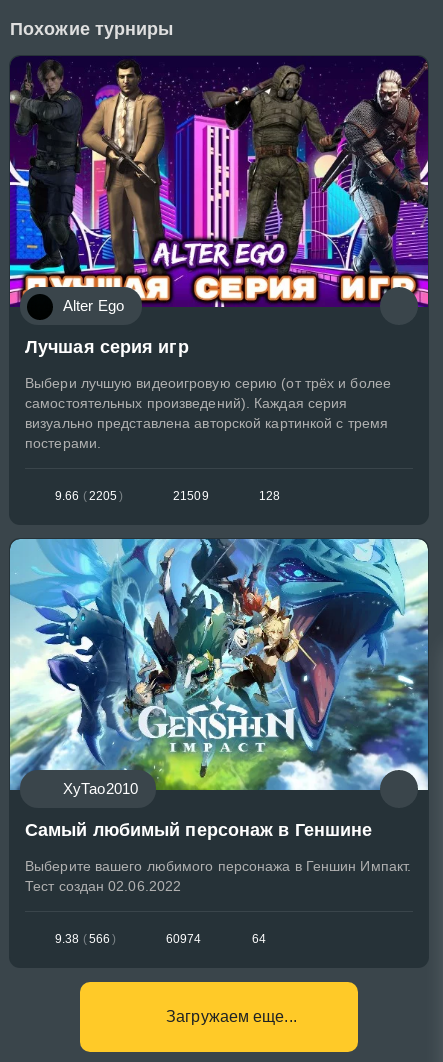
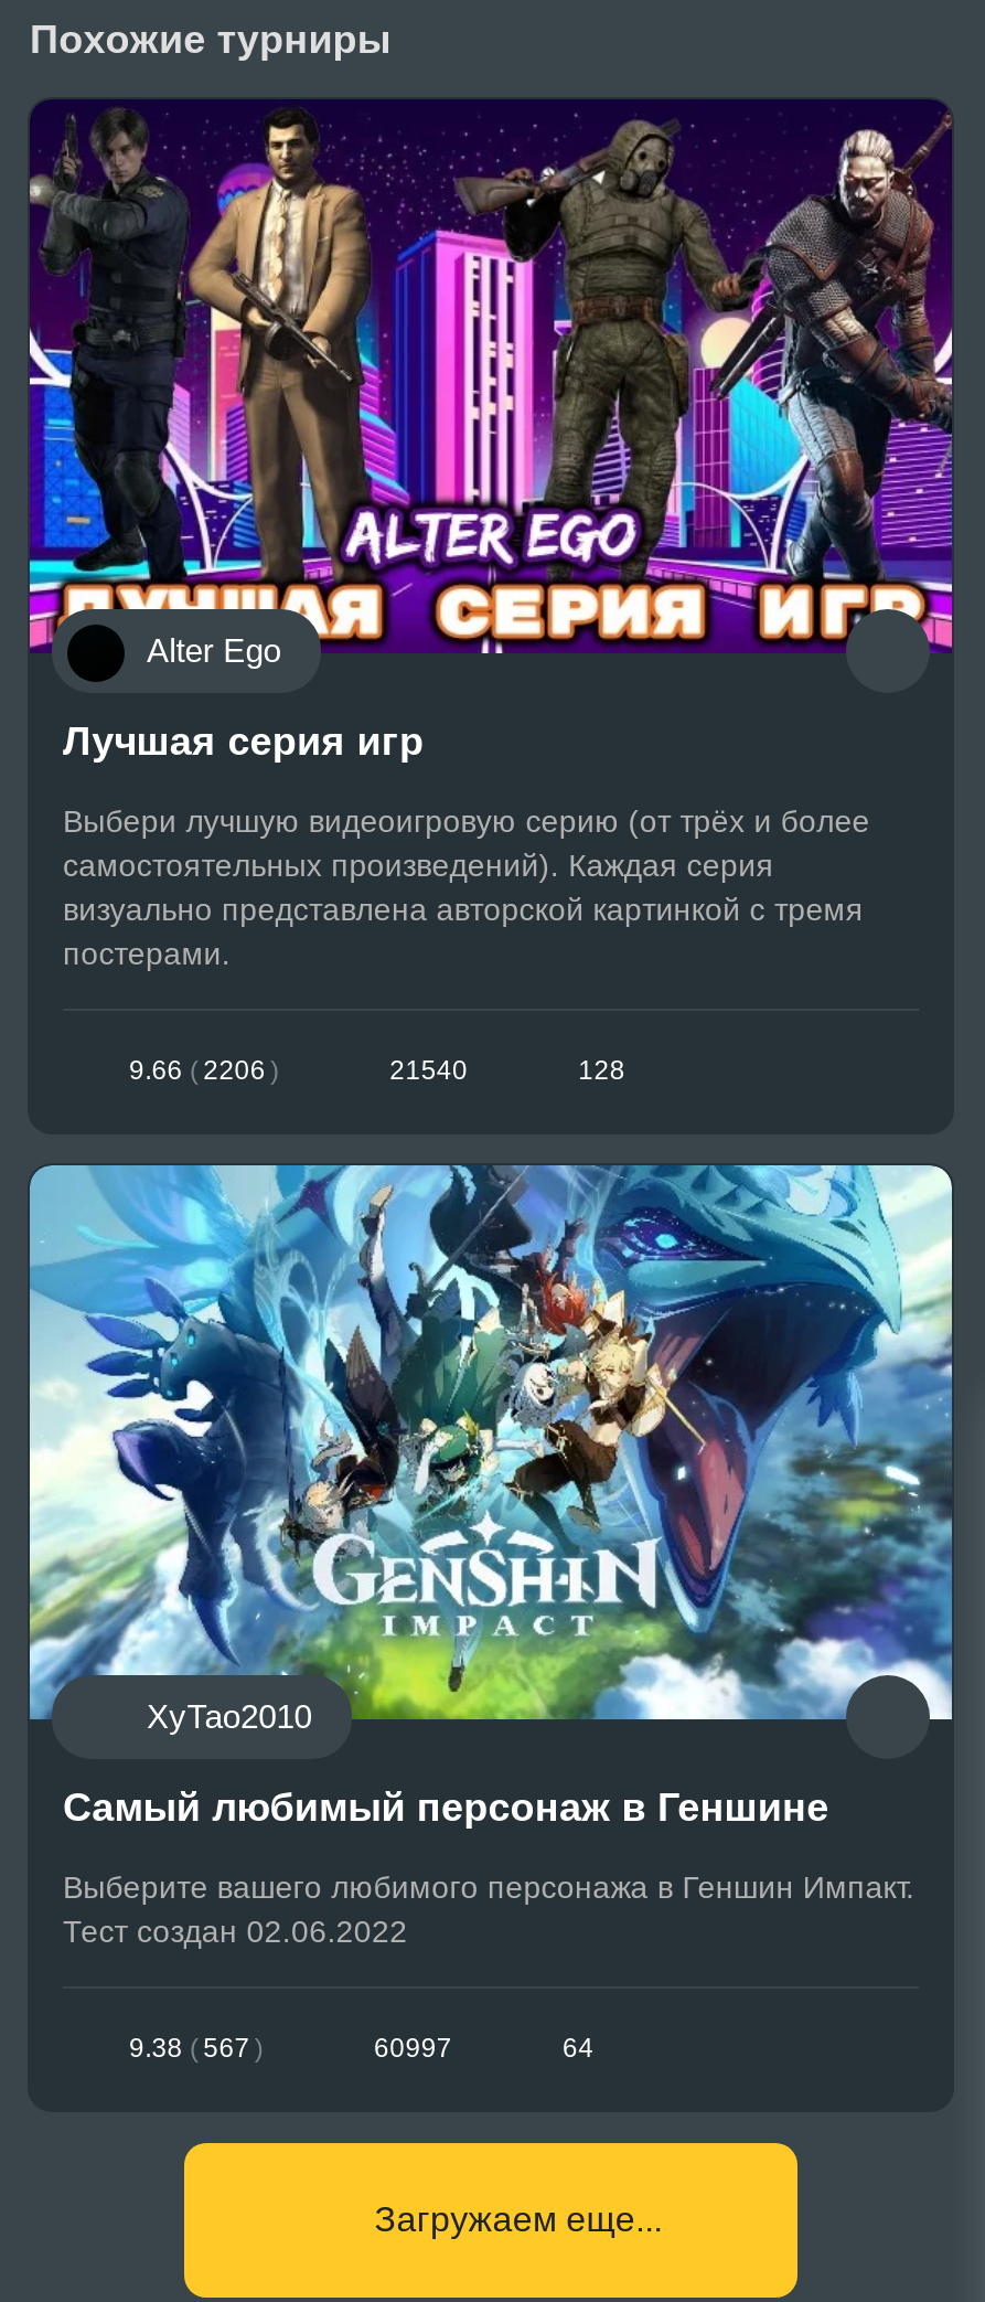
- 9.66 ( 2205 )
+ 9.66 ( 2206 )

- 21509
+ 21540

- 9.38 ( 566 )
+ 9.38 ( 567 )

- 60974
+ 60997
